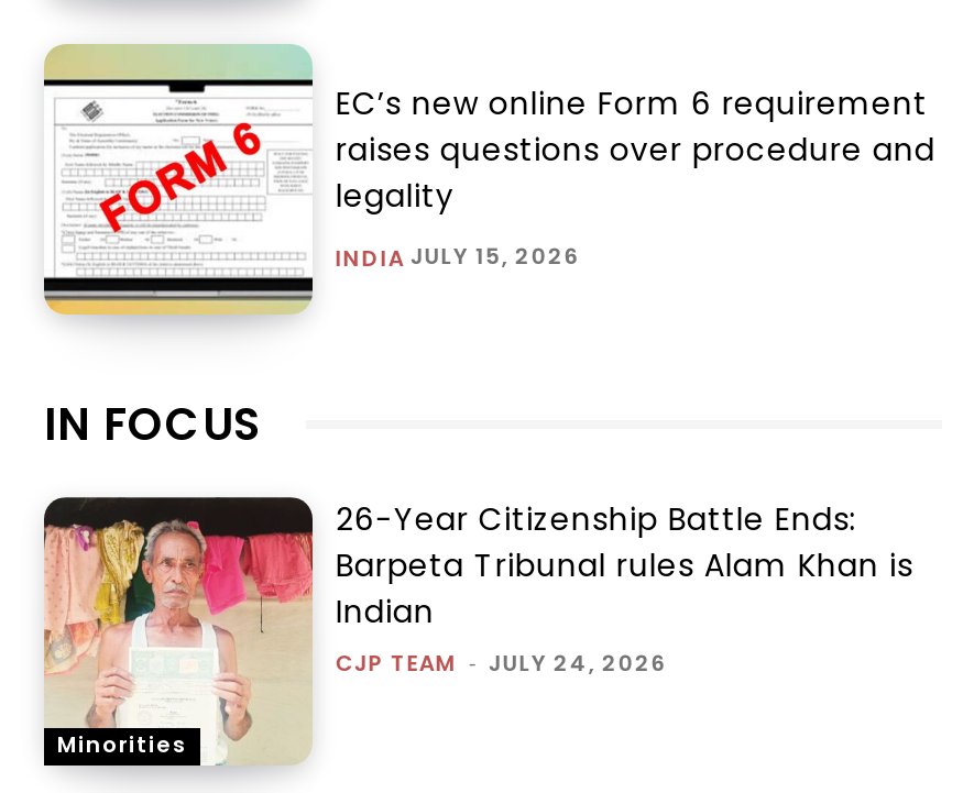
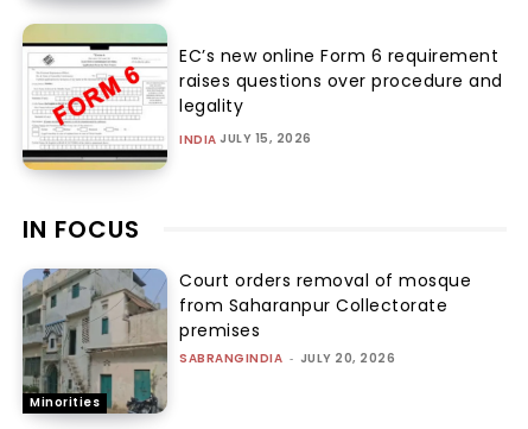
- [image]
- 26-Year Citizenship Battle Ends:
- Barpeta Tribunal rules Alam Khan is
- Indian
- CJP TEAM - JULY 24, 2026
+ [image]
+ Court orders removal of mosque
+ from Saharanpur Collectorate
+ premises
+ SABRANGINDIA - JULY 20, 2026
